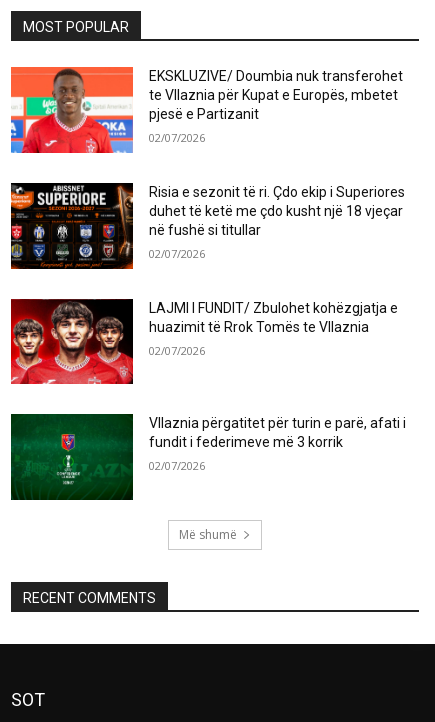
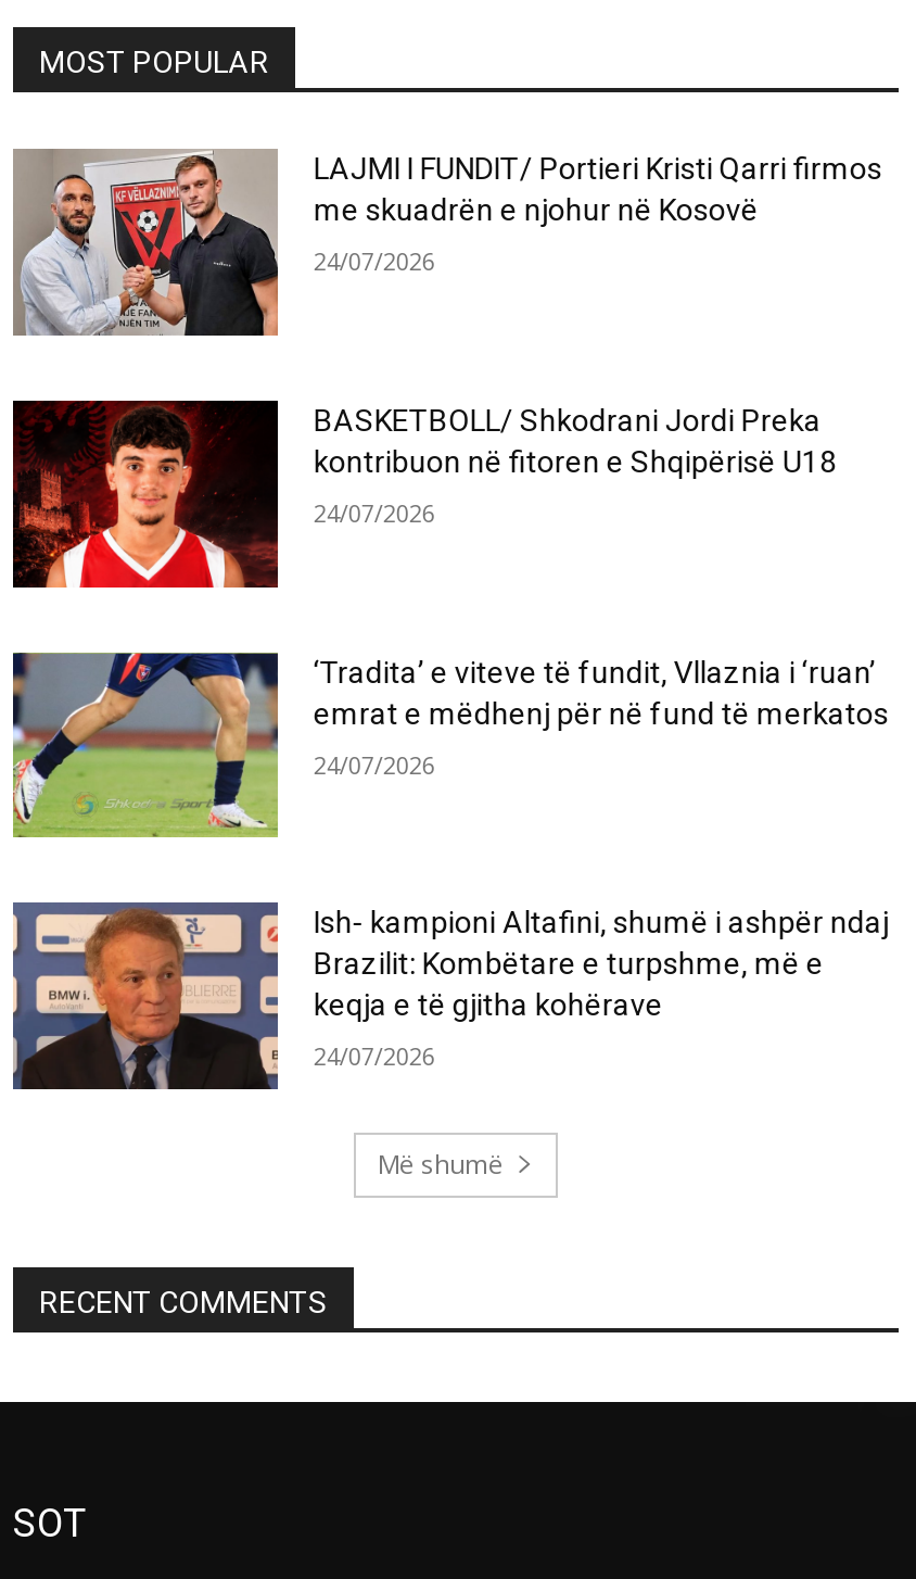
- [image]
- EKSKLUZIVE/ Doumbia nuk transferohet
- te Vllaznia për Kupat e Europës, mbetet
- pjesë e Partizanit
+ [image]
+ LAJMI I FUNDIT/ Portieri Kristi Qarri firmos
+ me skuadrën e njohur në Kosovë

- 02/07/2026
+ 24/07/2026

- [image]
- Risia e sezonit të ri. Çdo ekip i Superiores
- duhet të ketë me çdo kusht një 18 vjeçar
- në fushë si titullar
+ [image]
+ BASKETBOLL/ Shkodrani Jordi Preka
+ kontribuon në fitoren e Shqipërisë U18

- 02/07/2026
+ 24/07/2026

- [image]
- LAJMI I FUNDIT/ Zbulohet kohëzgjatja e
- huazimit të Rrok Tomës te Vllaznia
+ [image]
+ ‘Tradita’ e viteve të fundit, Vllaznia i ‘ruan’
+ emrat e mëdhenj për në fund të merkatos

- 02/07/2026
+ 24/07/2026

- [image]
- Vllaznia përgatitet për turin e parë, afati i
- fundit i federimeve më 3 korrik
+ [image]
+ Ish- kampioni Altafini, shumë i ashpër ndaj
+ Brazilit: Kombëtare e turpshme, më e
+ keqja e të gjitha kohërave

- 02/07/2026
+ 24/07/2026
